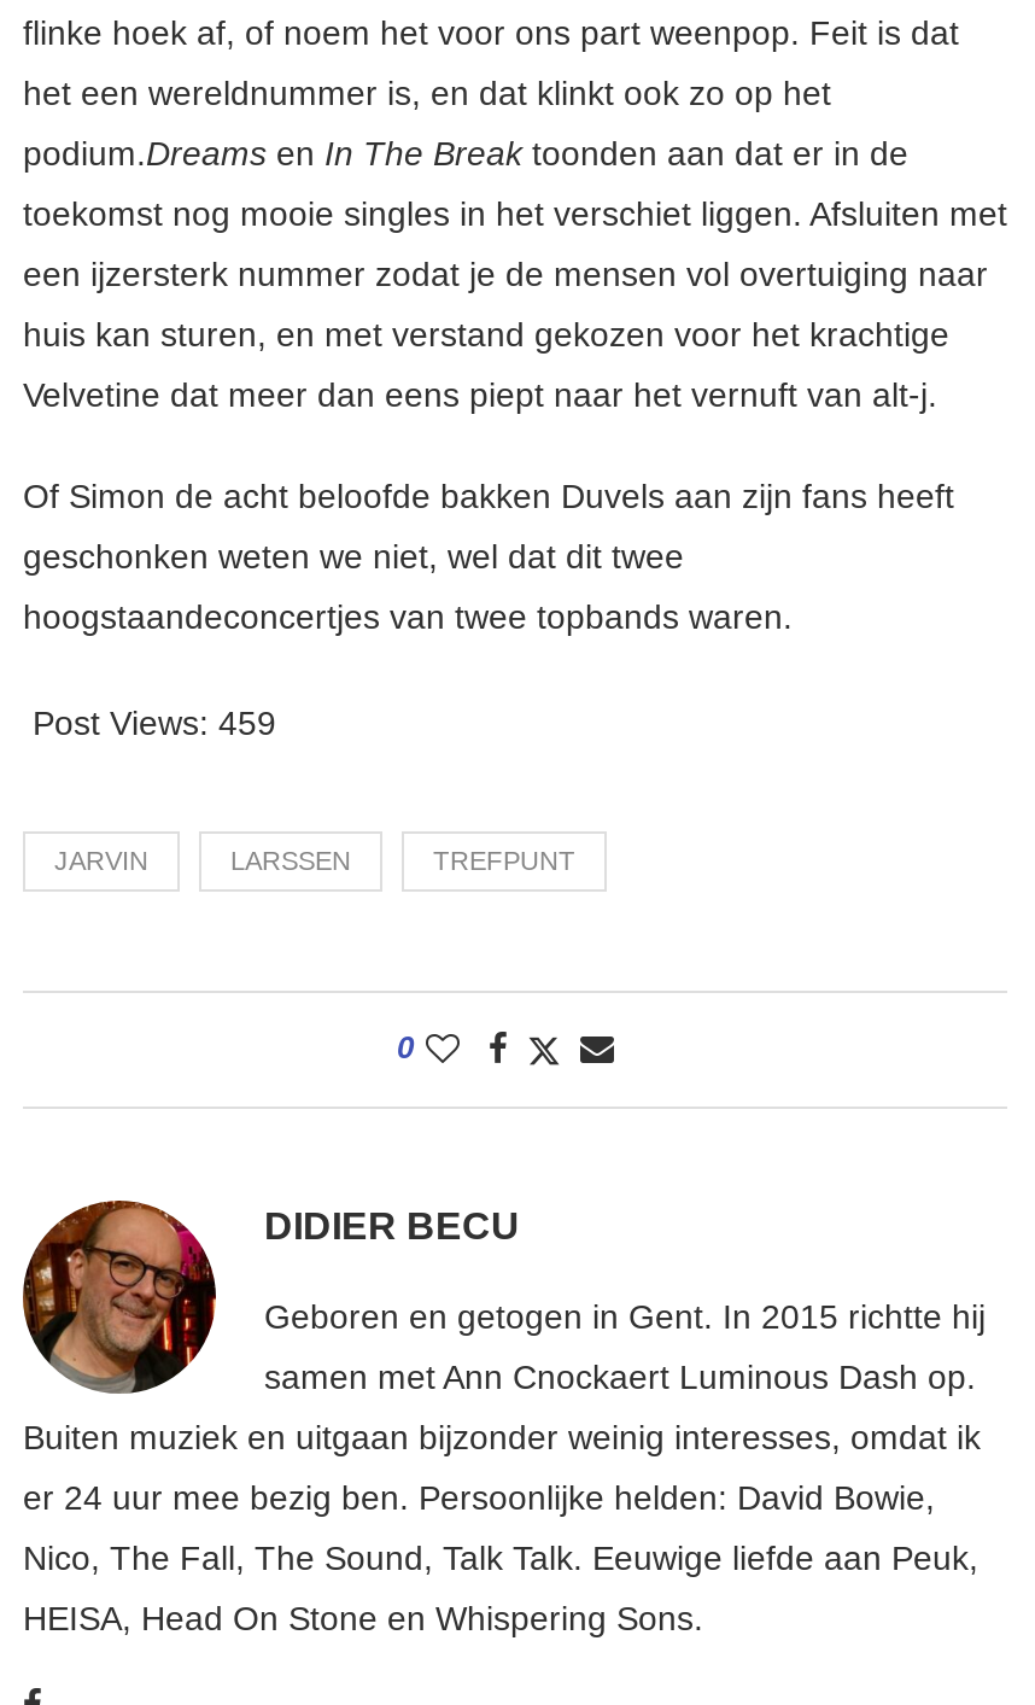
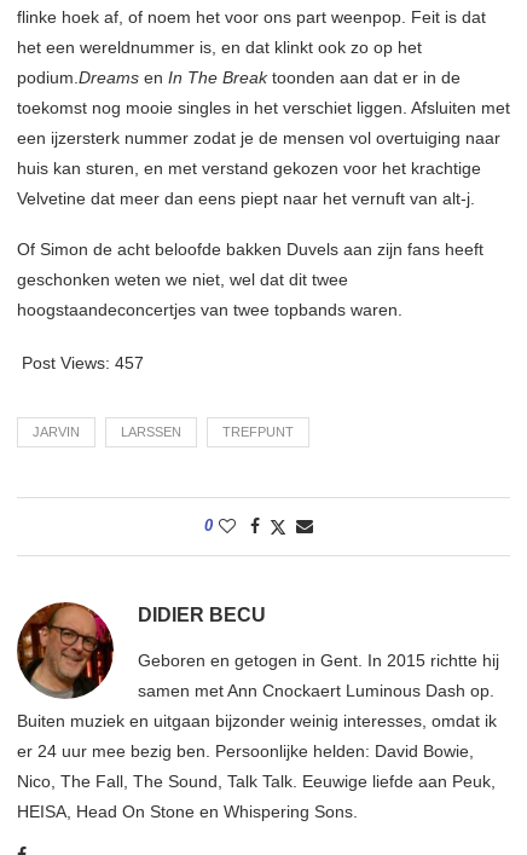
- Post Views: 459
+ Post Views: 457
